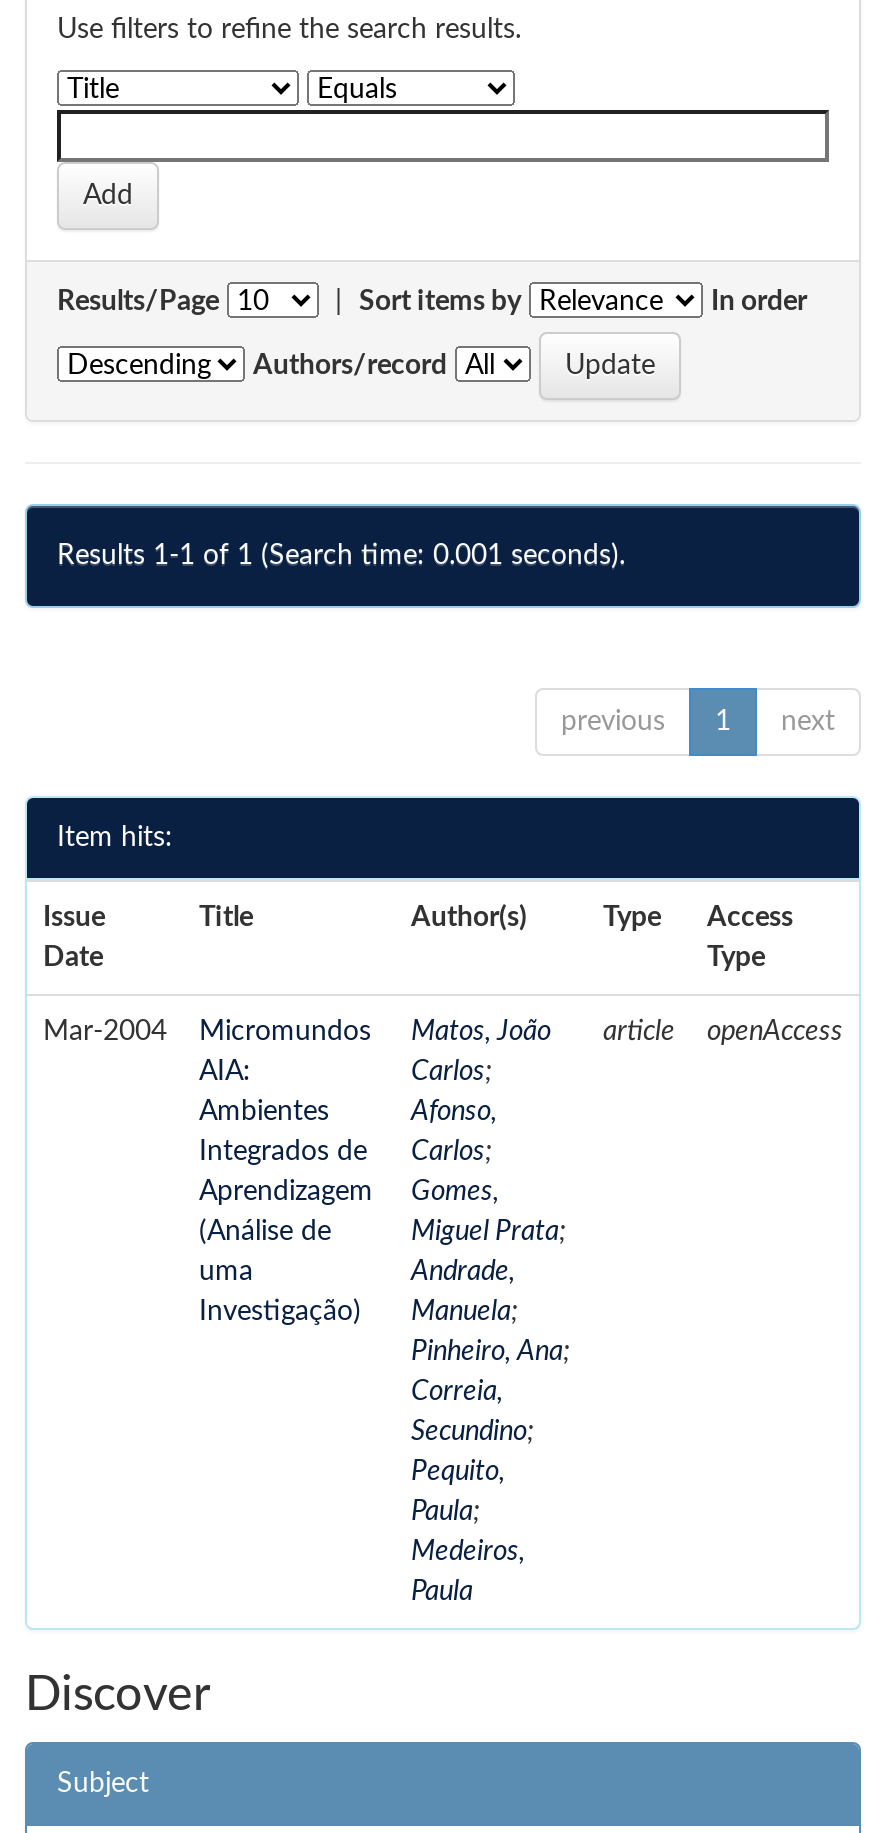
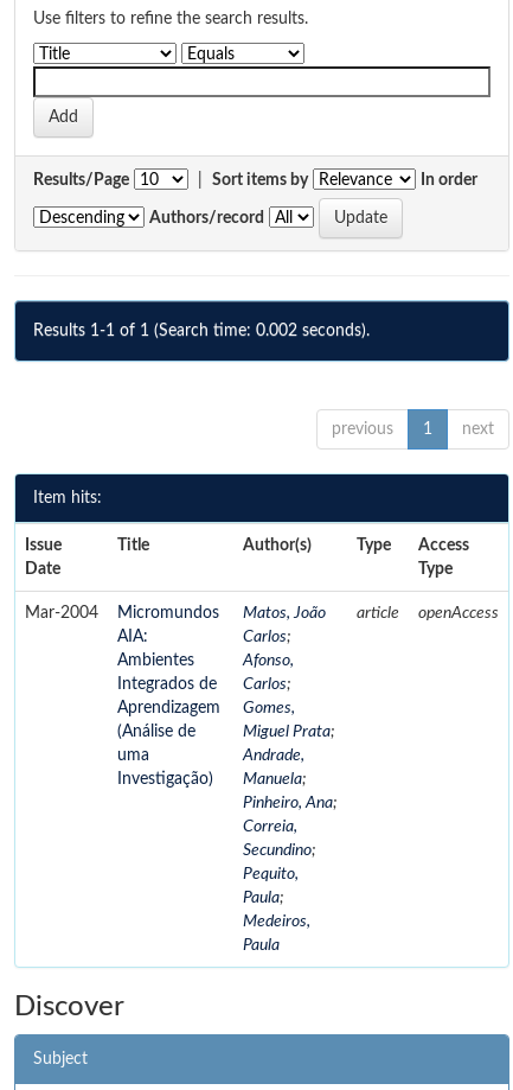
- Results 1-1 of 1 (Search time: 0.001 seconds).
+ Results 1-1 of 1 (Search time: 0.002 seconds).
